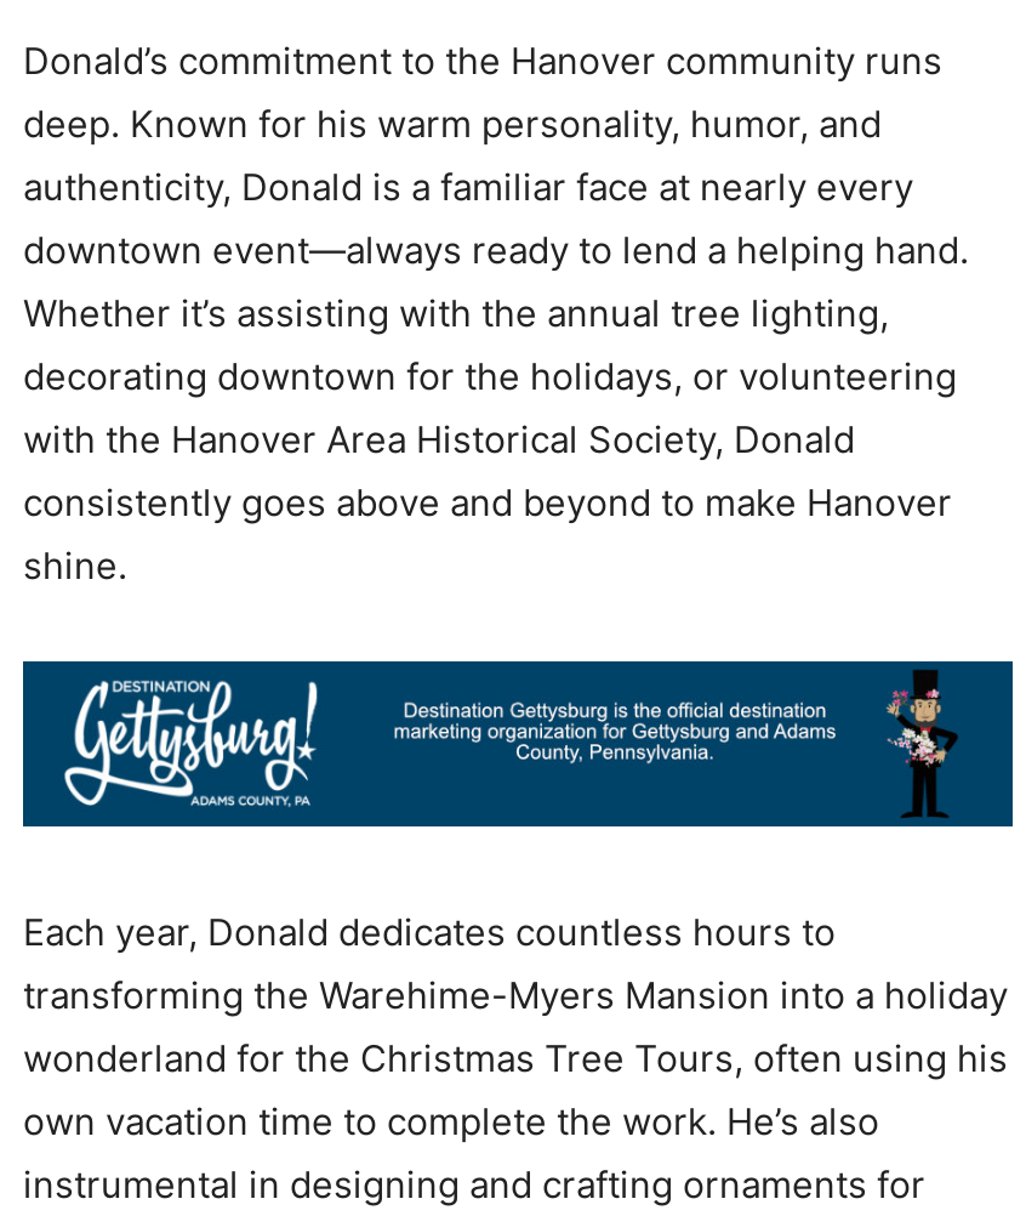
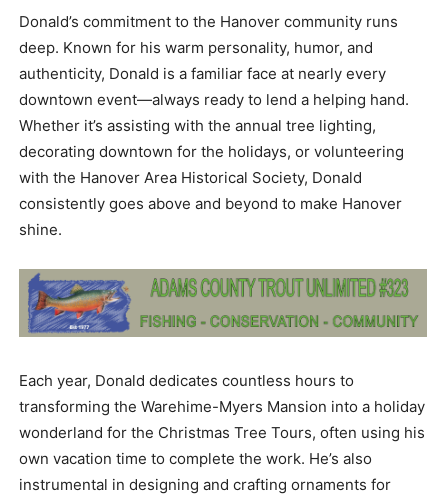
- [image]
+ [image]
